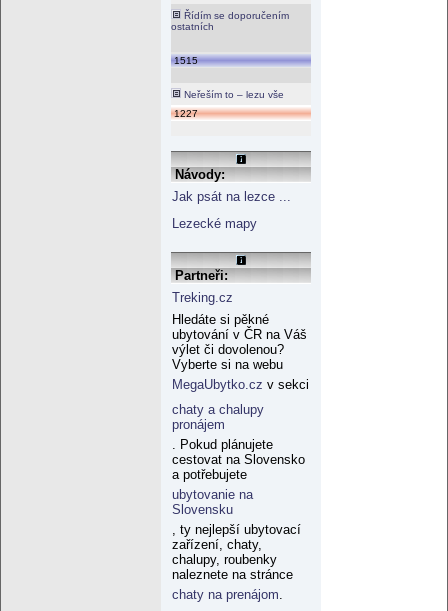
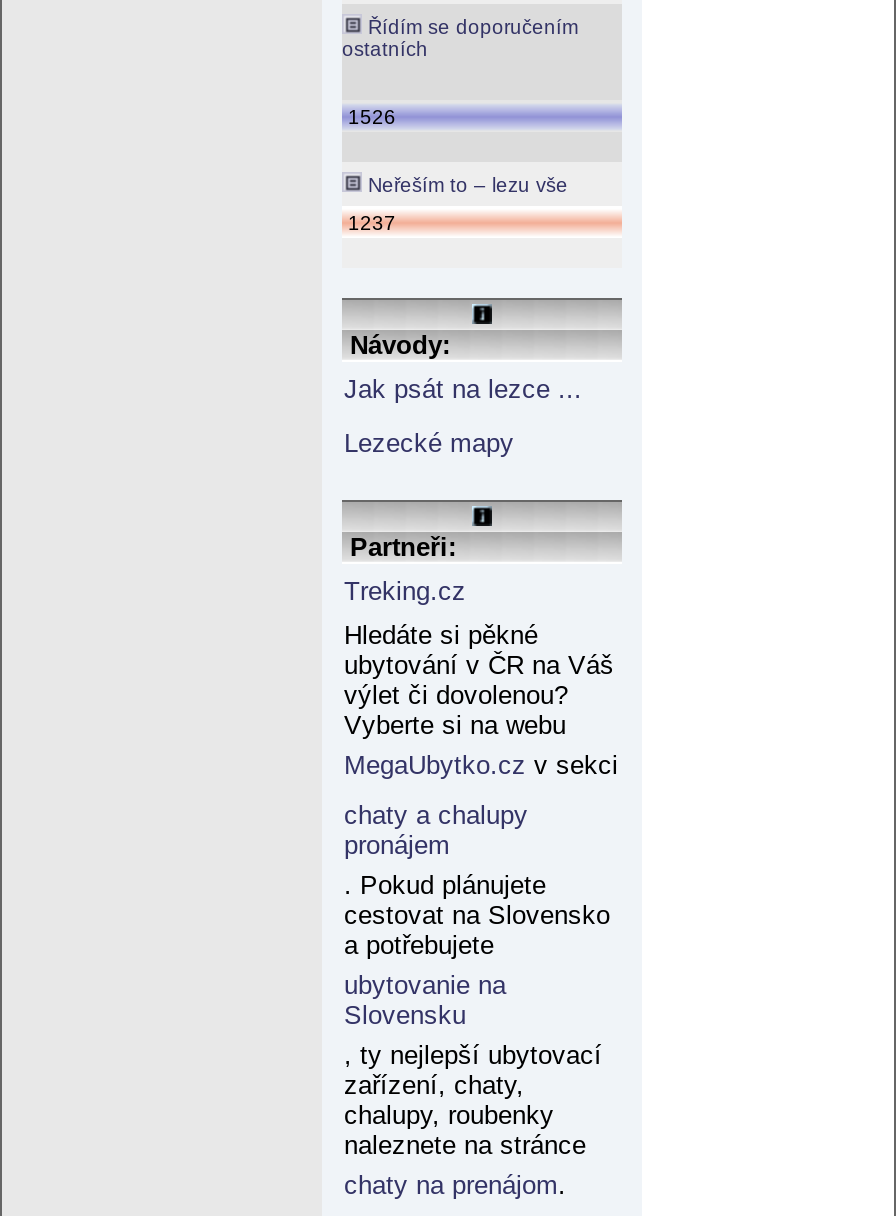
- 1515
+ 1526

- 1227
+ 1237
